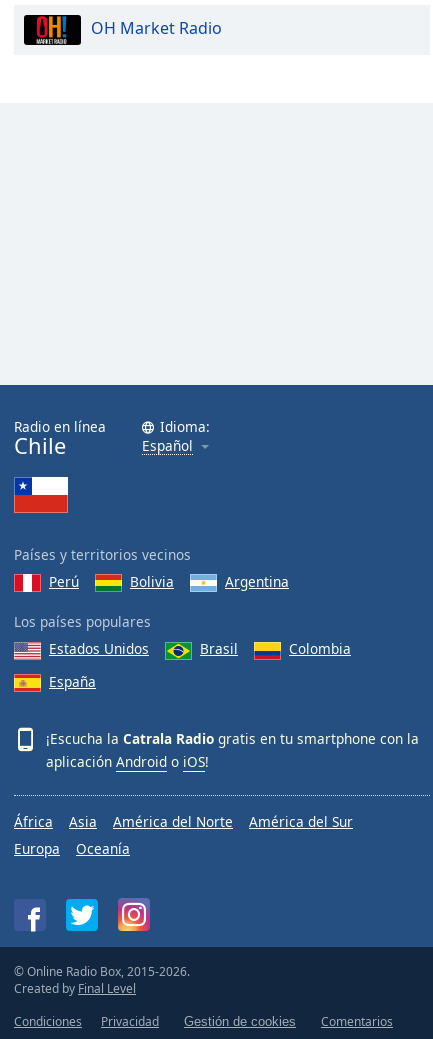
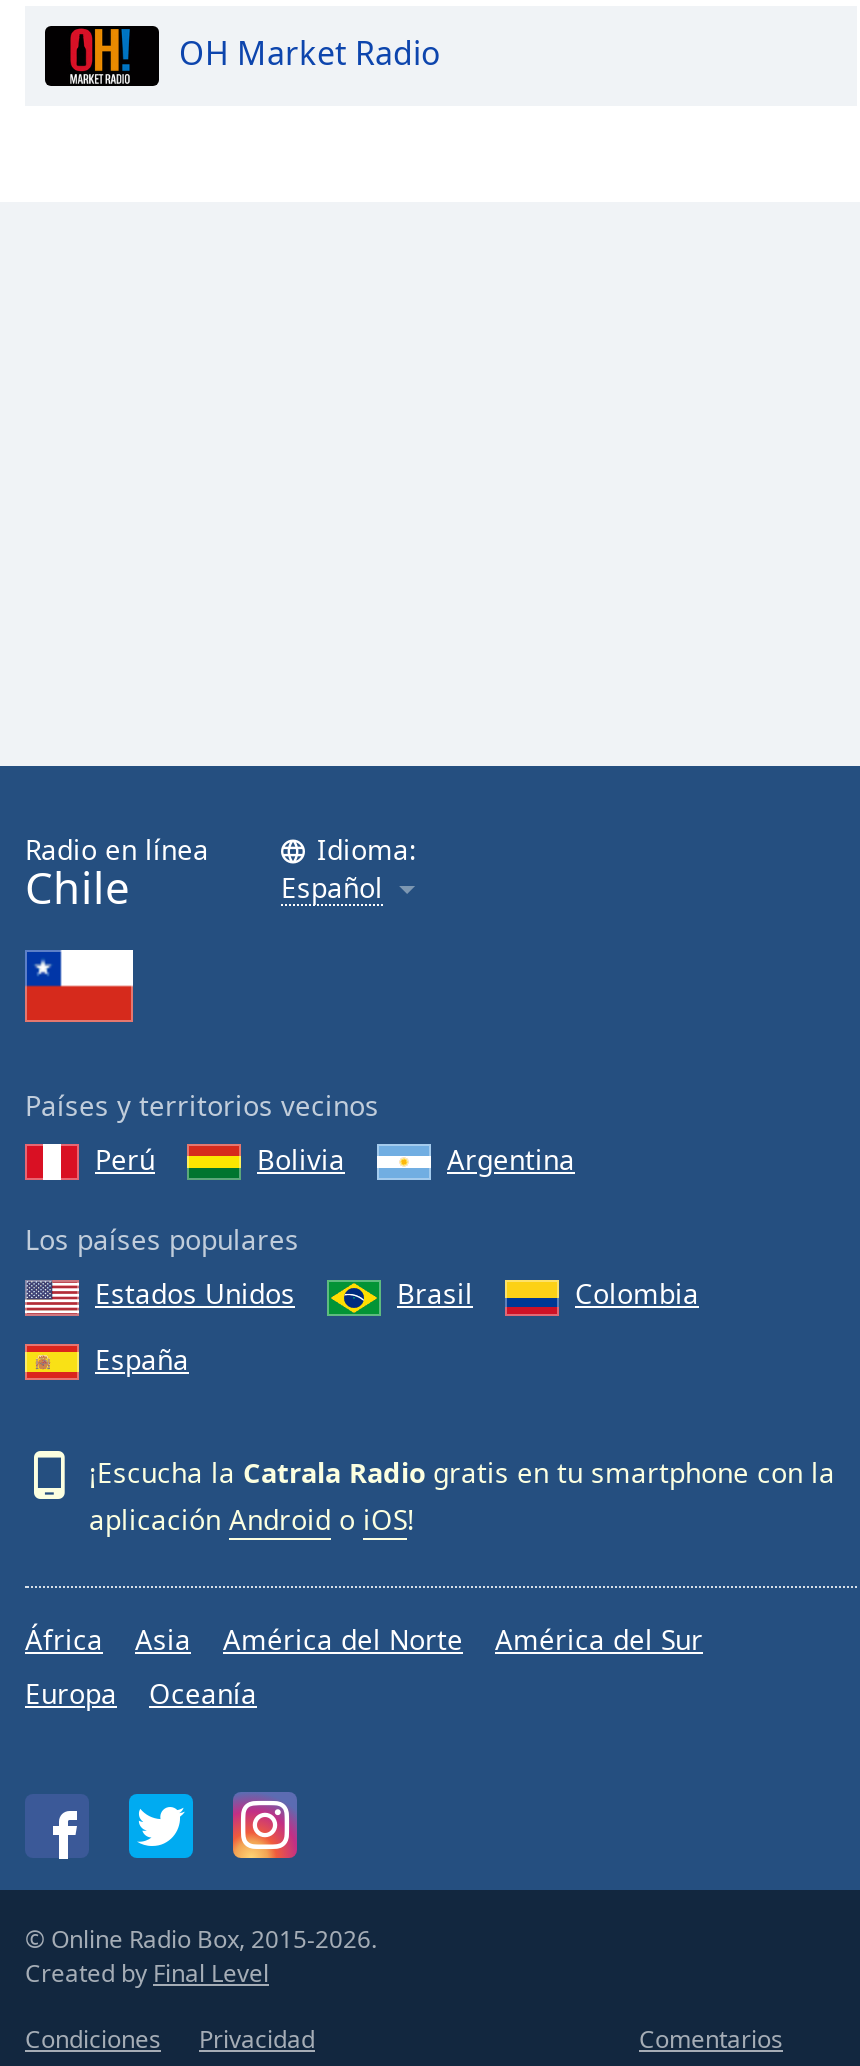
- Gestión de cookies
